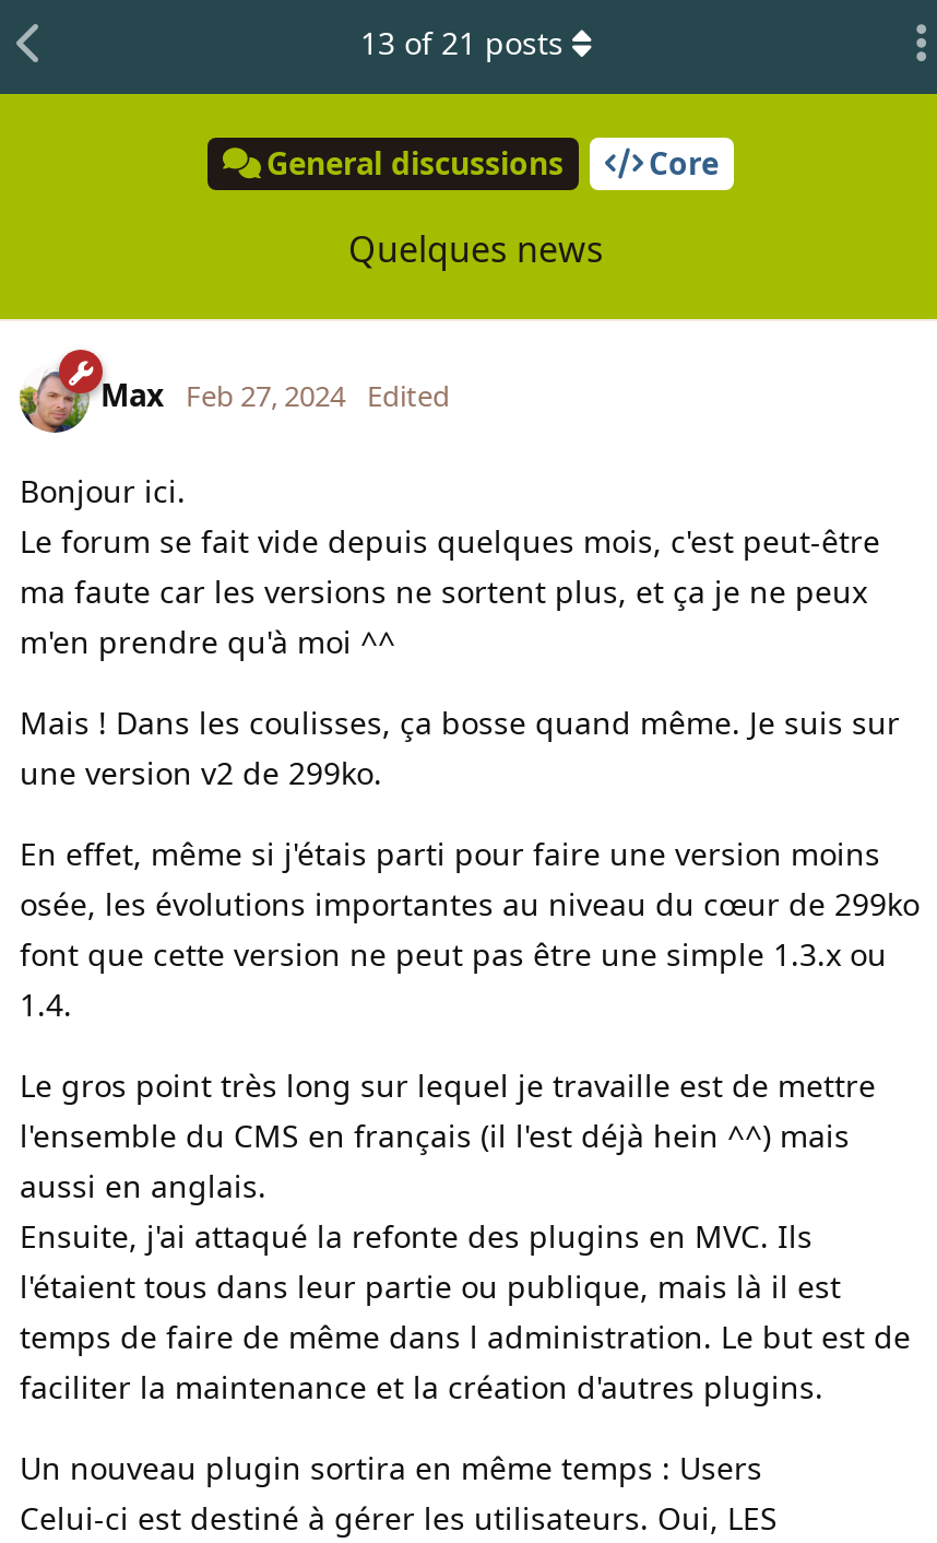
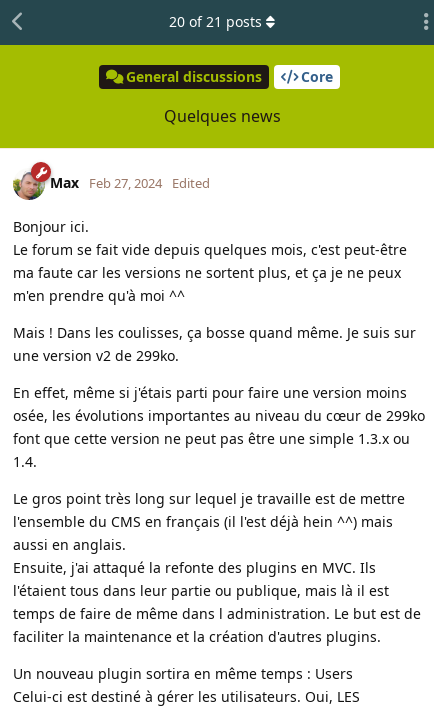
- 13 of 21 posts
+ 20 of 21 posts
